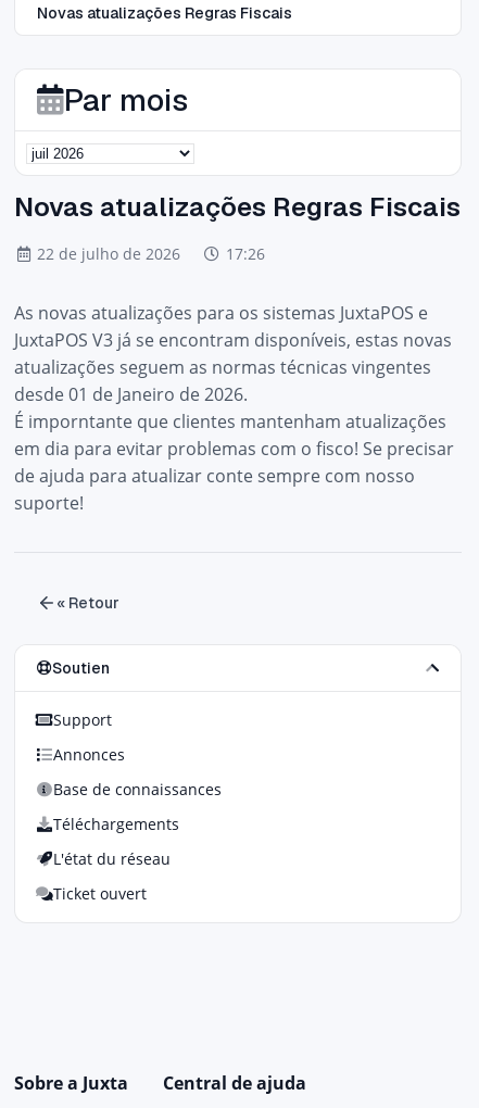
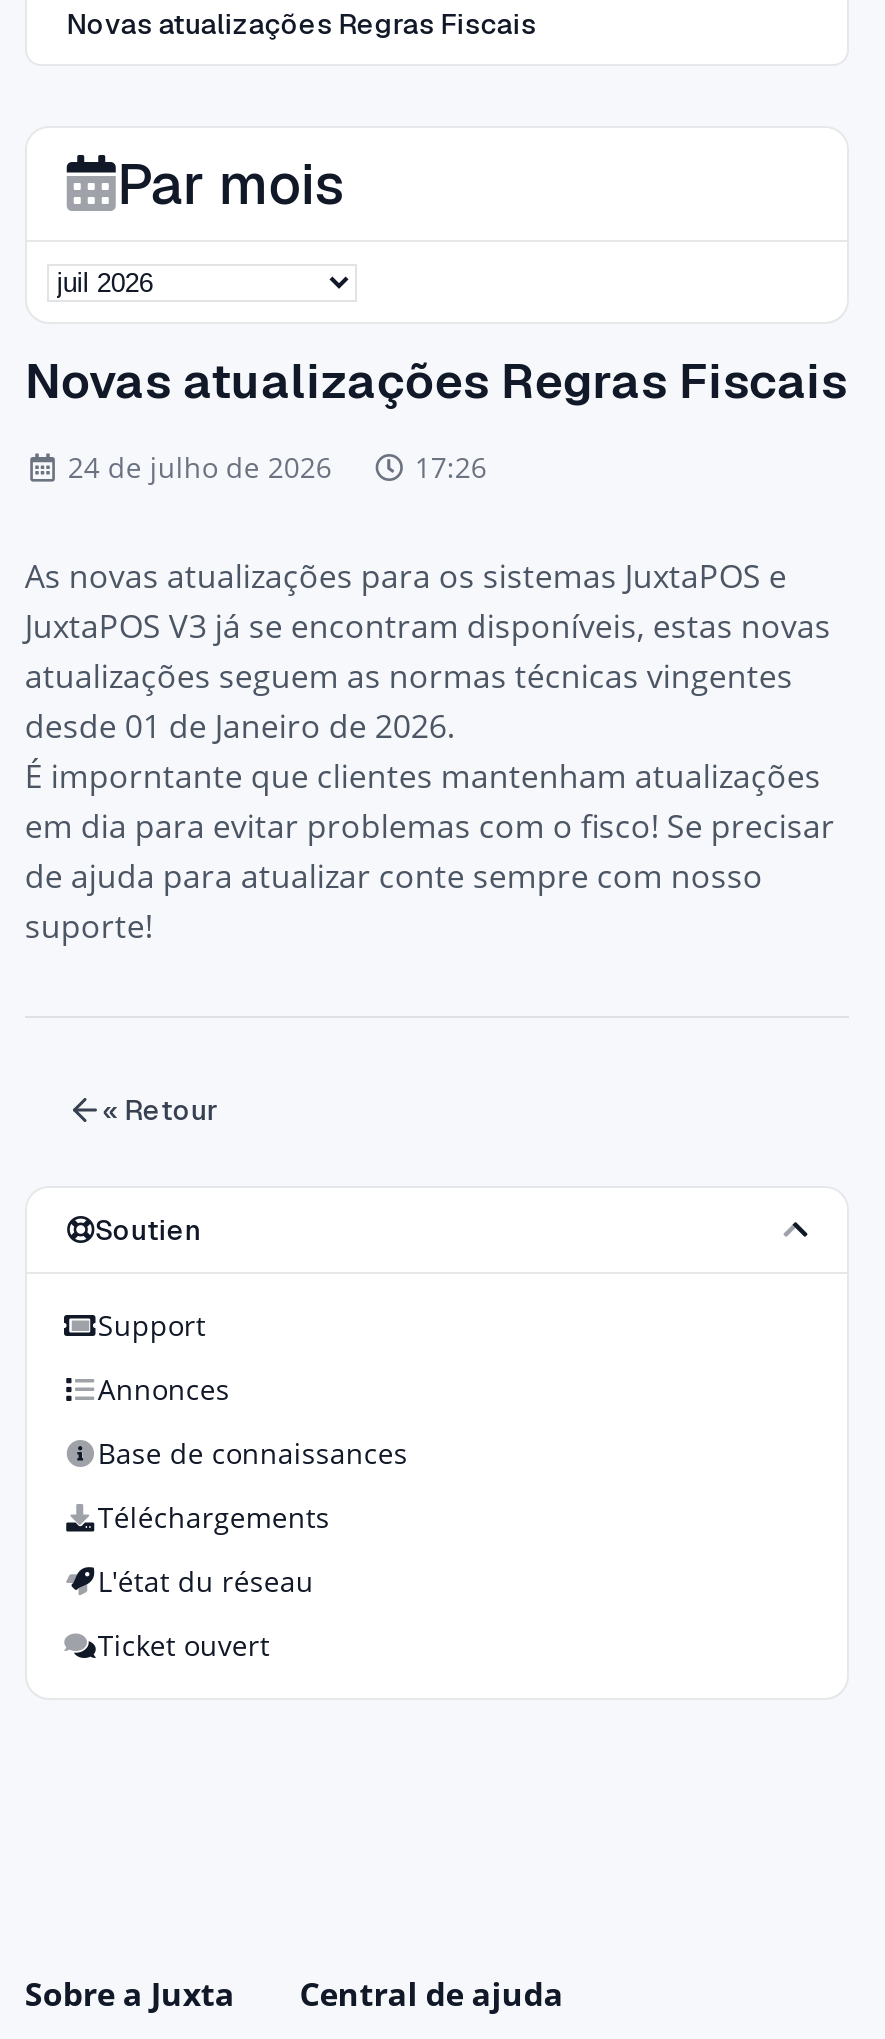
- 22 de julho de 2026 17:26
+ 24 de julho de 2026 17:26
